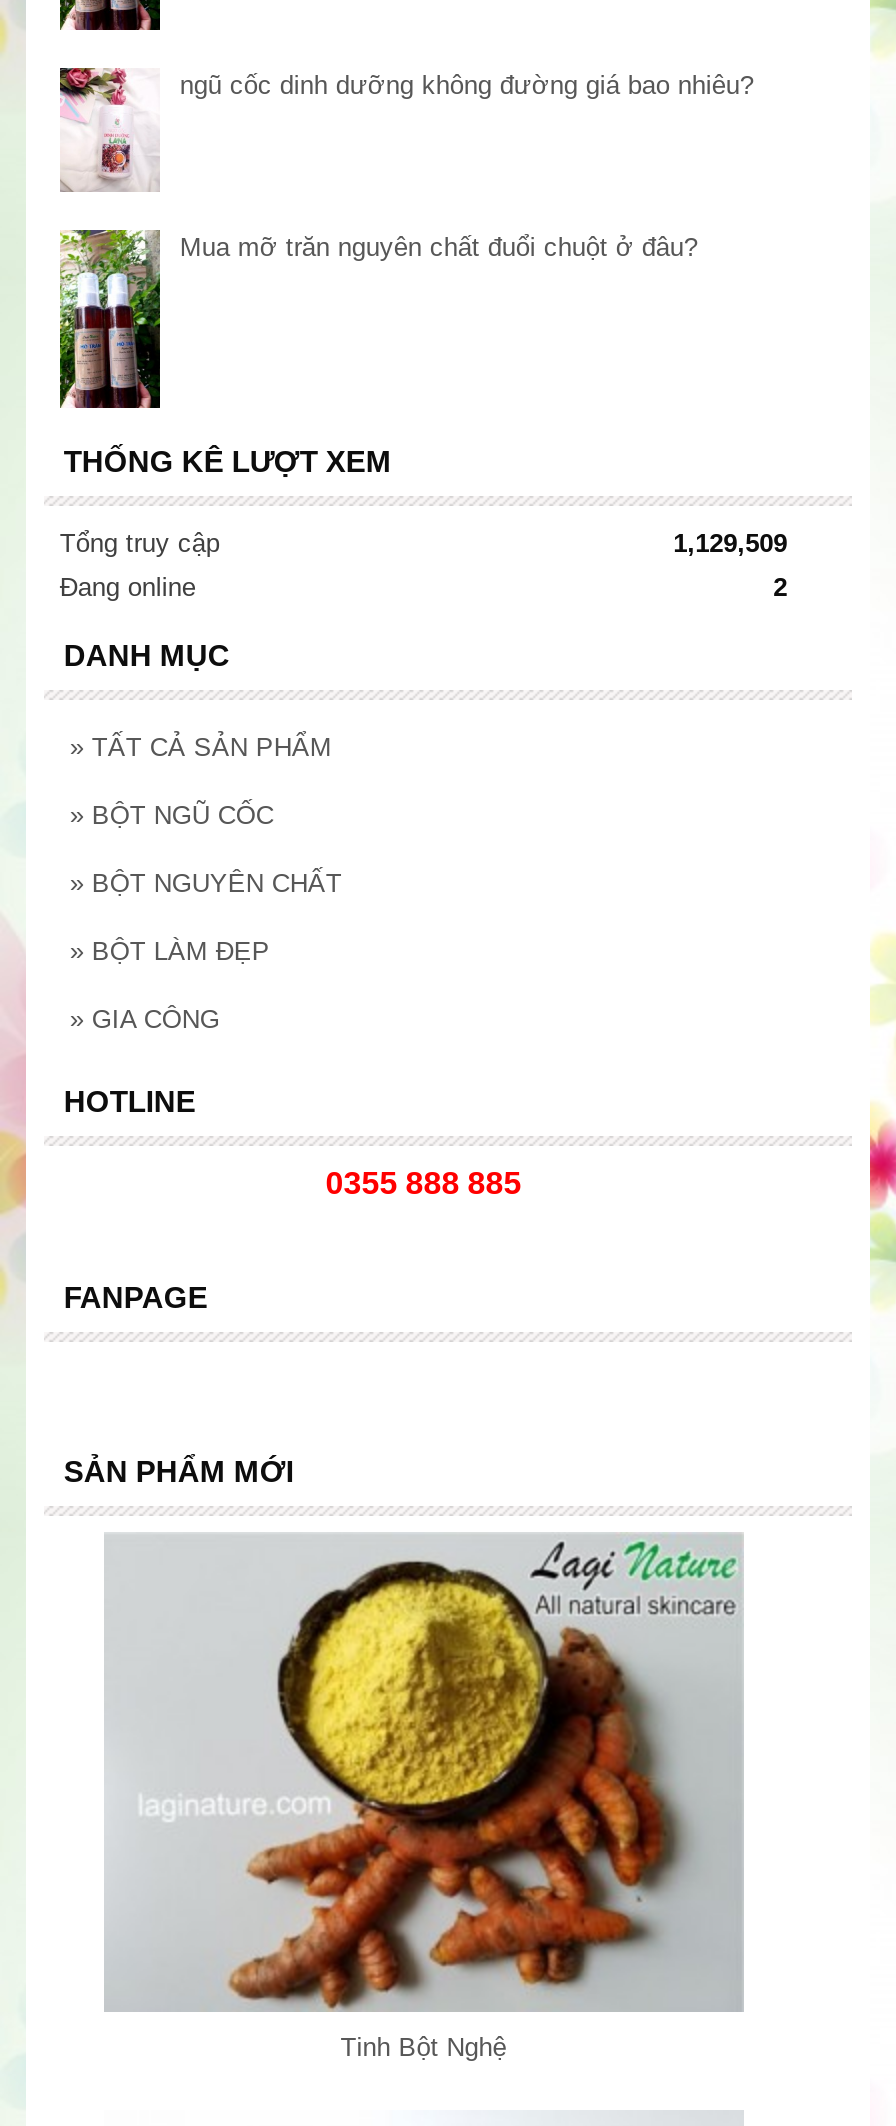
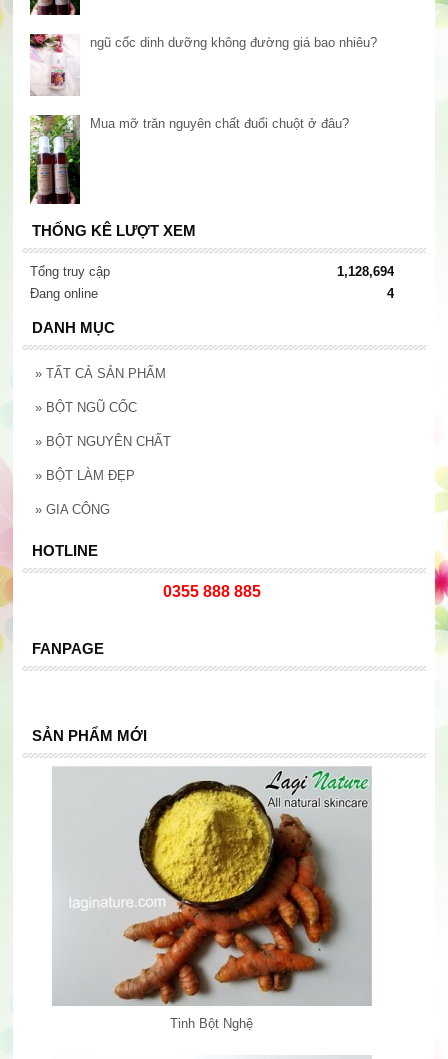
- 1,129,509
+ 1,128,694

- 2
+ 4
